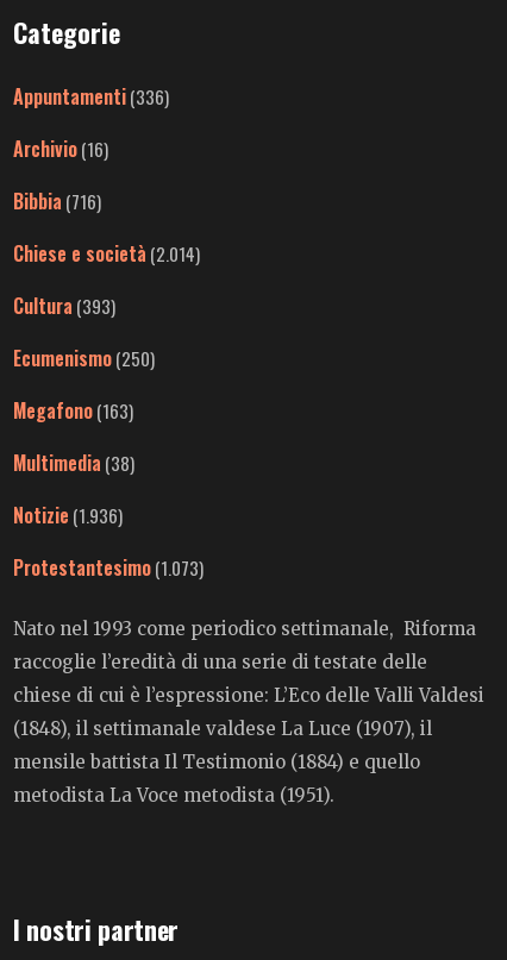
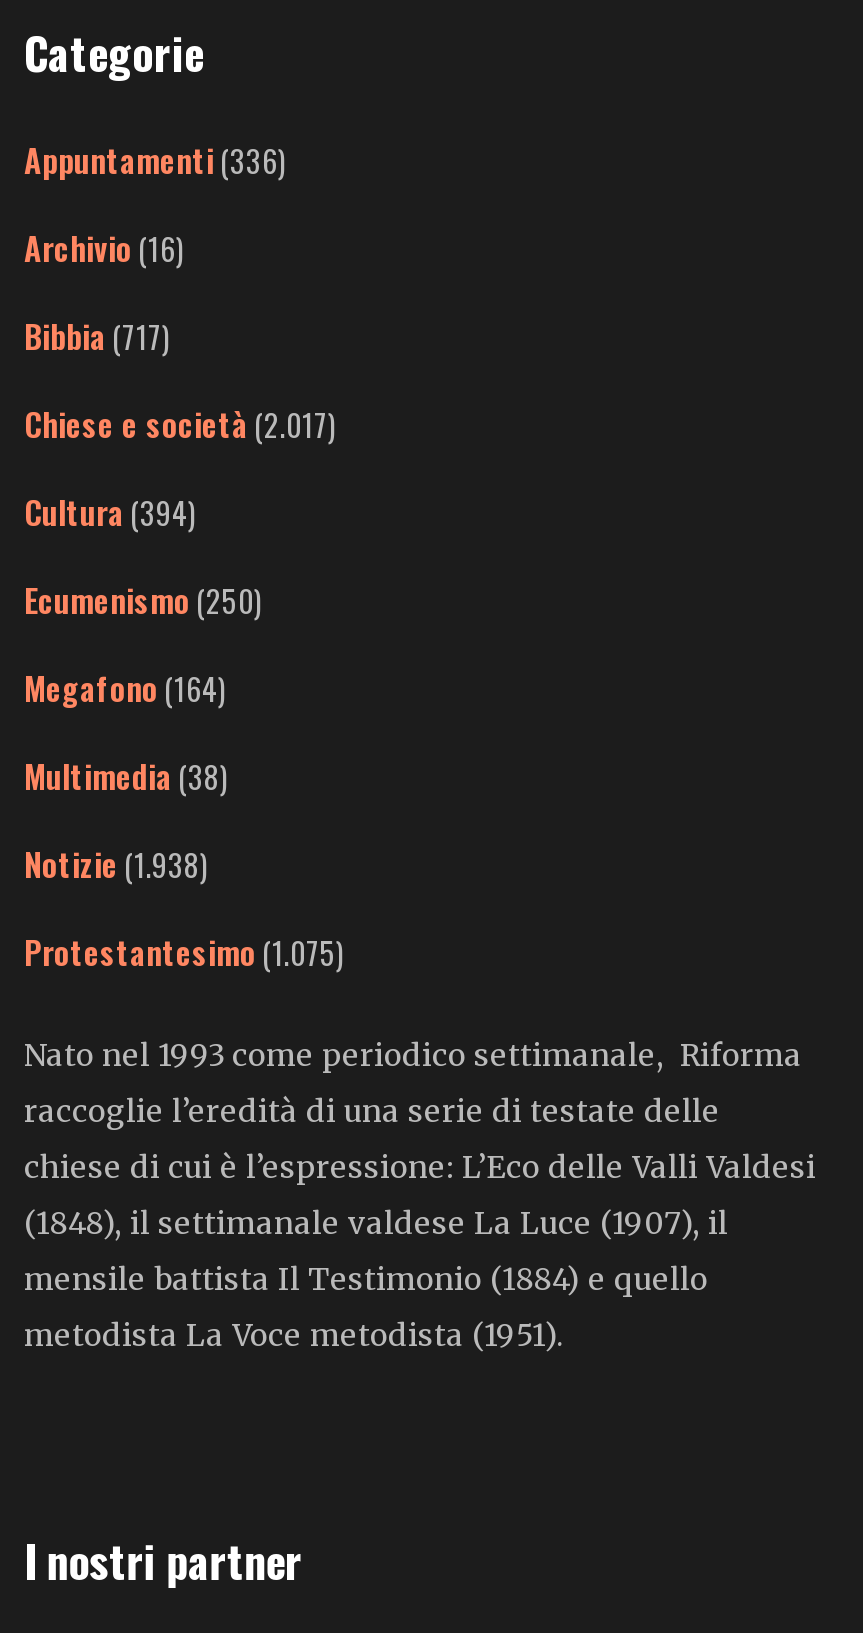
- Bibbia (716)
+ Bibbia (717)

- Chiese e società (2.014)
+ Chiese e società (2.017)

- Cultura (393)
+ Cultura (394)

- Megafono (163)
+ Megafono (164)

- Notizie (1.936)
+ Notizie (1.938)

- Protestantesimo (1.073)
+ Protestantesimo (1.075)
